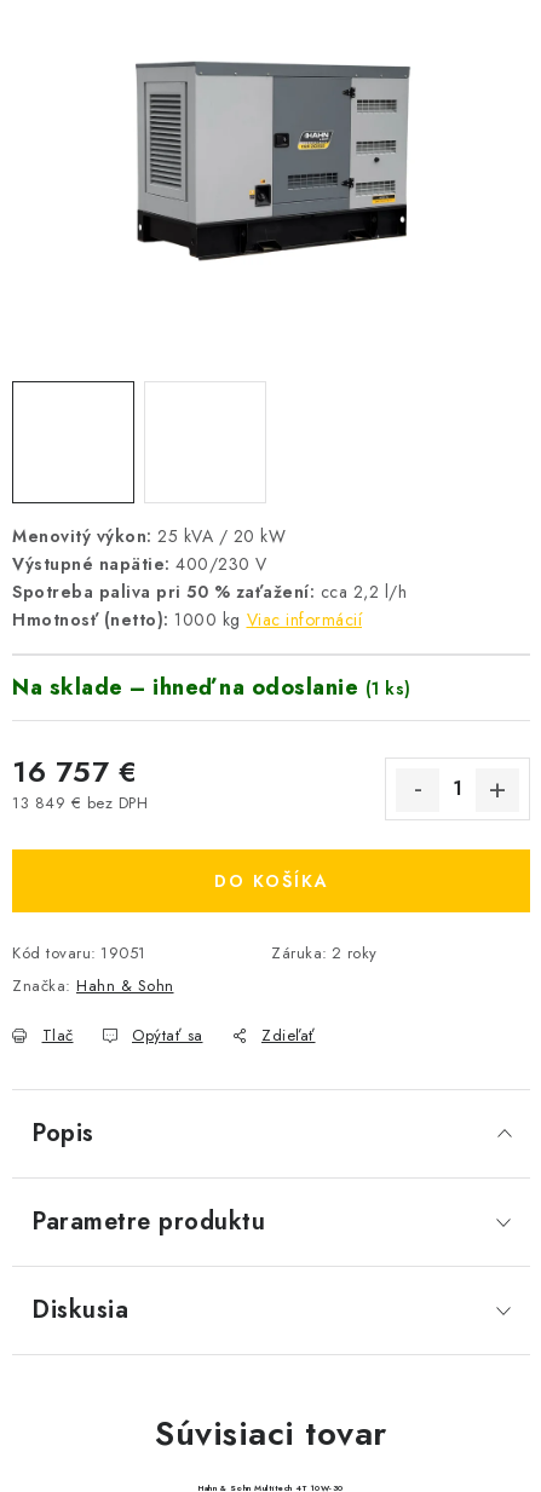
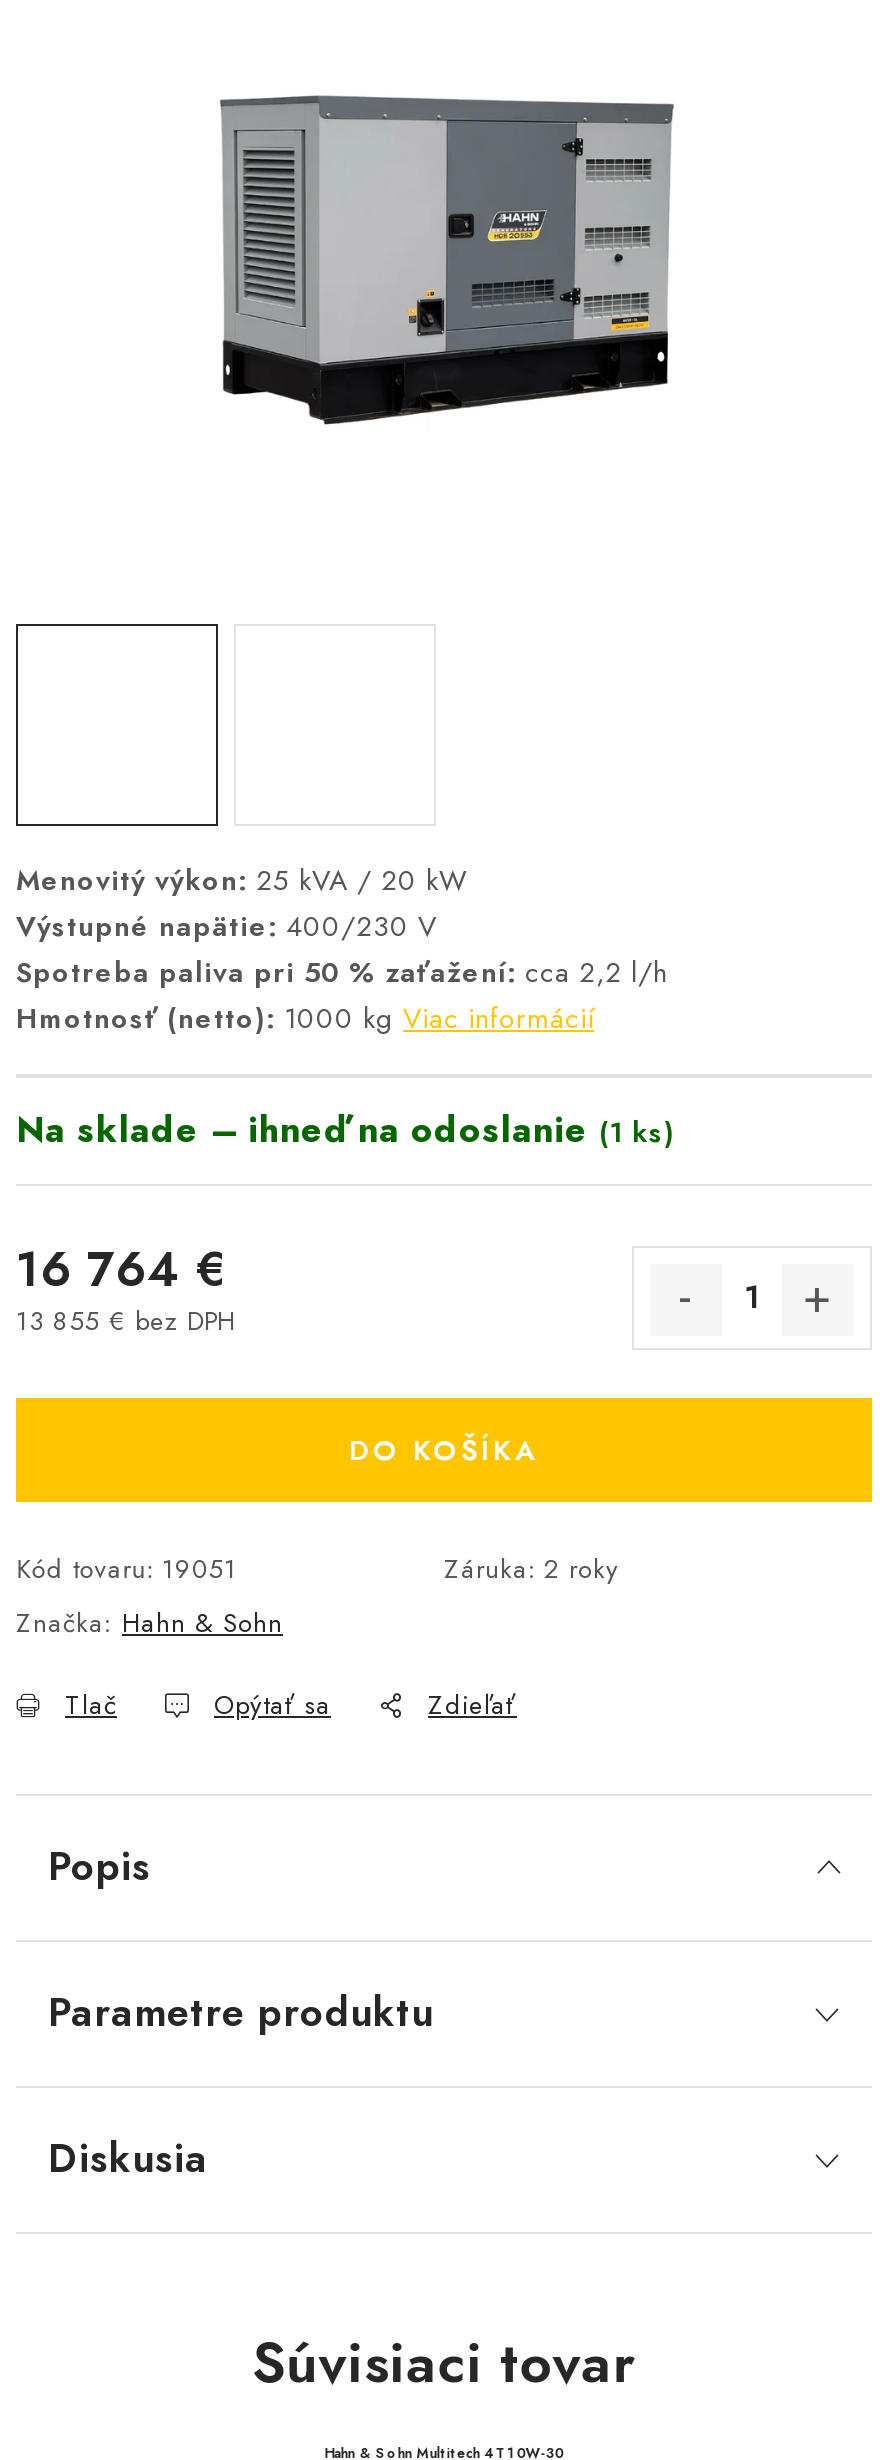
- 16 757 €
+ 16 764 €

- 13 849 € bez DPH
+ 13 855 € bez DPH
